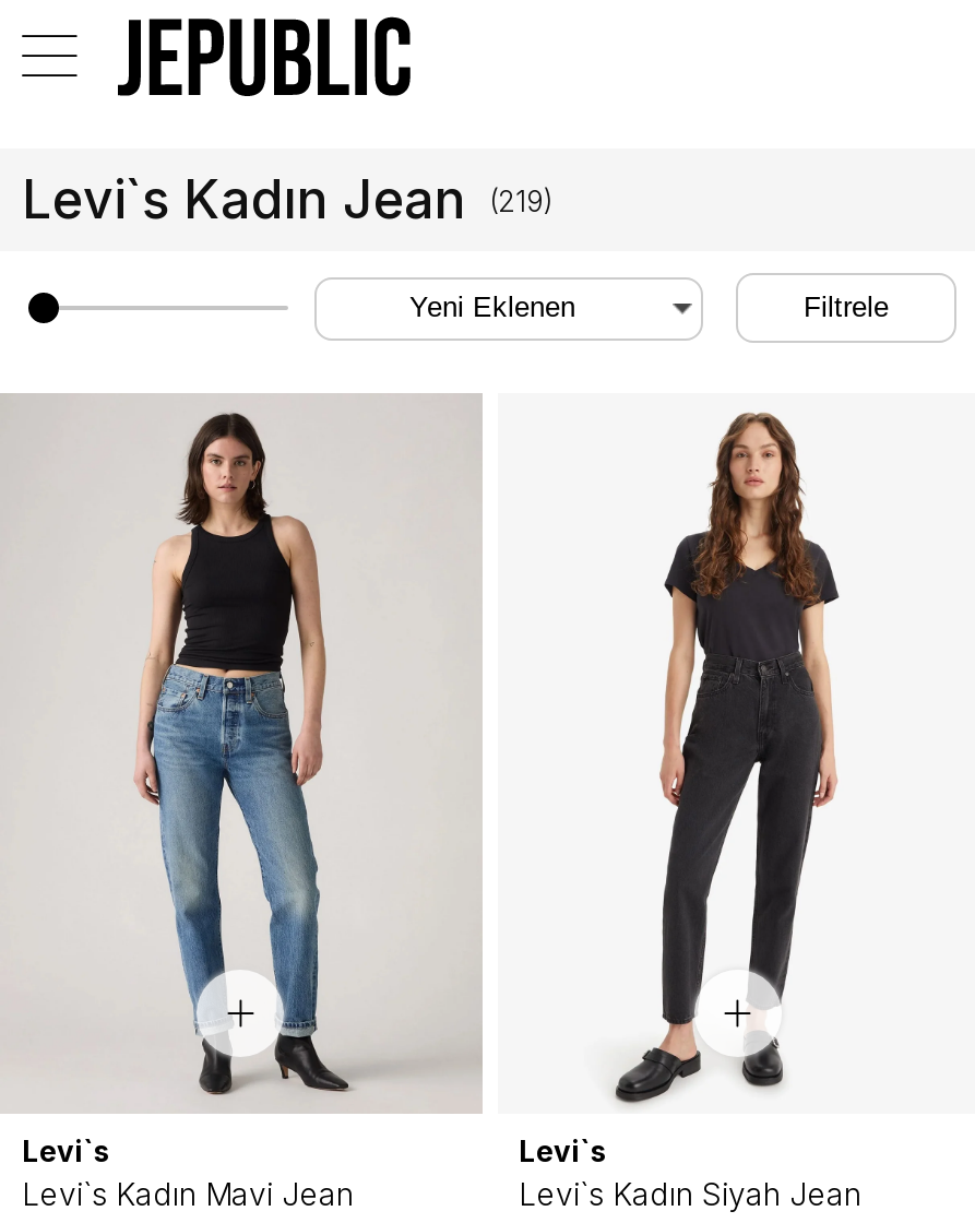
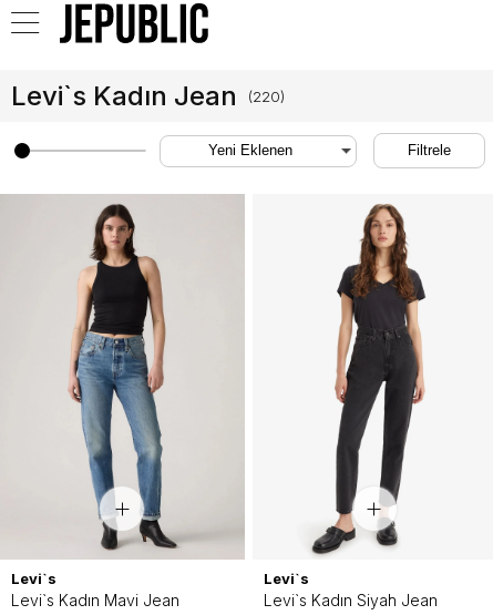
- Levi`s Kadın Jean (219)
+ Levi`s Kadın Jean (220)
